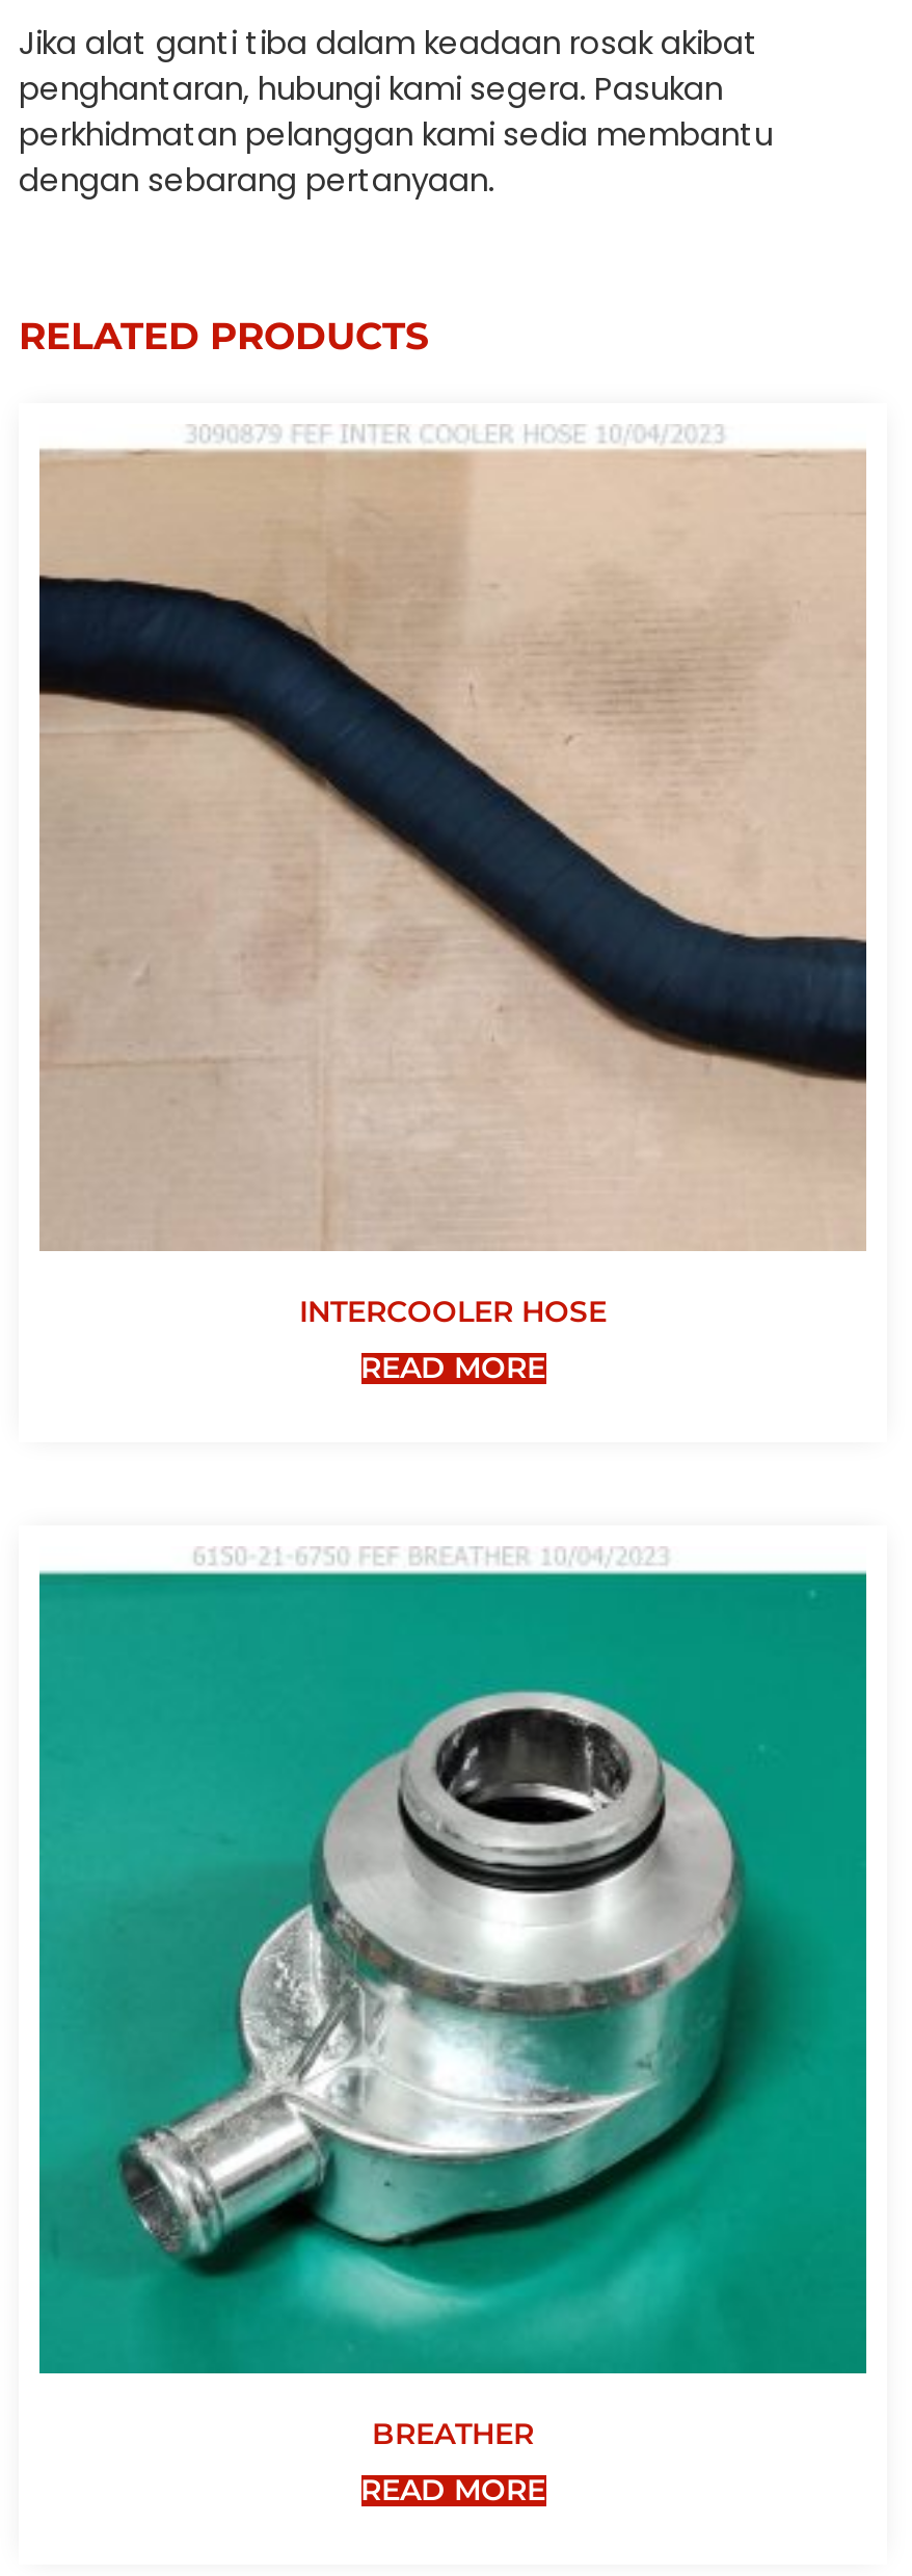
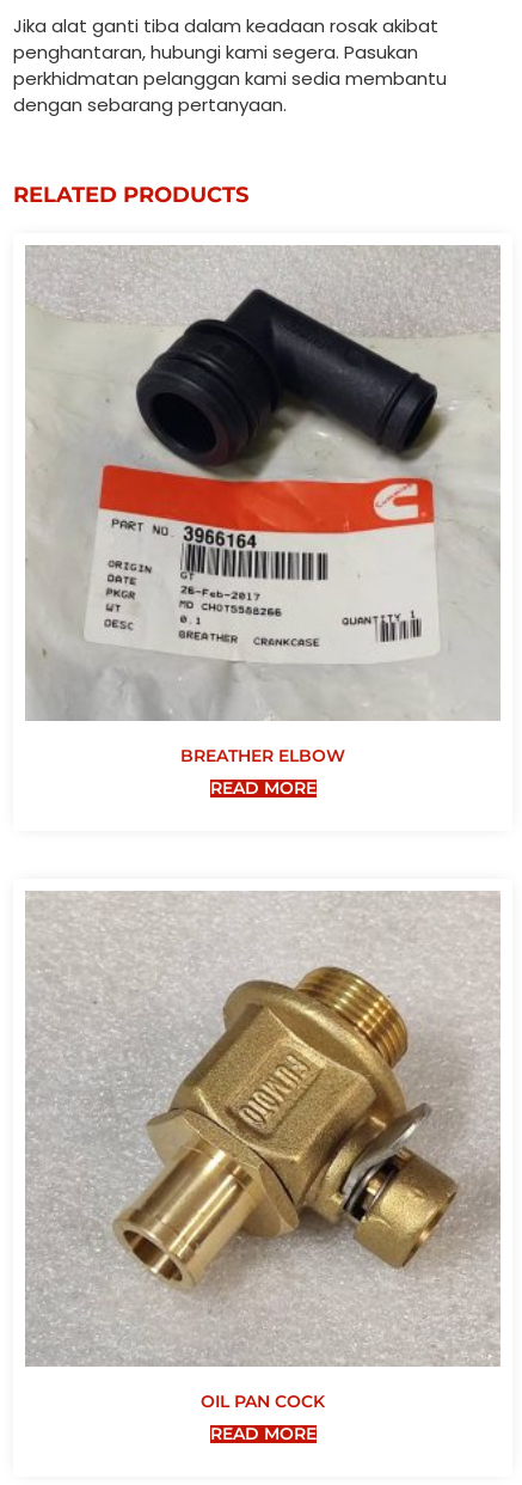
- [image]
- INTERCOOLER HOSE
+ [image]
+ BREATHER ELBOW

- [image]
- BREATHER
+ [image]
+ OIL PAN COCK
